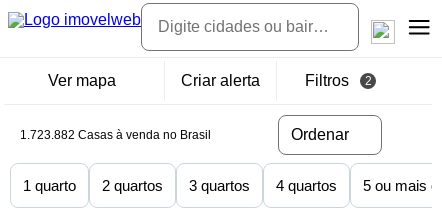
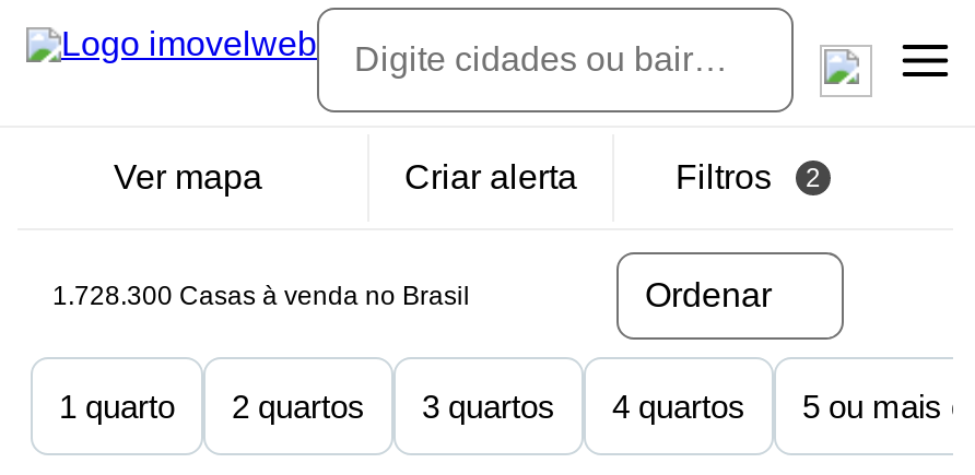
- 1.723.882 Casas à venda no Brasil
+ 1.728.300 Casas à venda no Brasil
